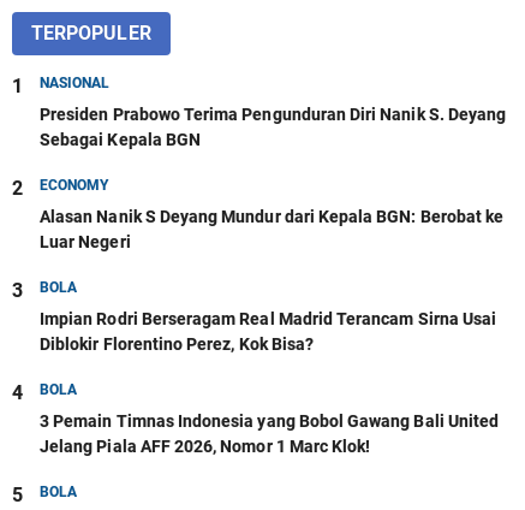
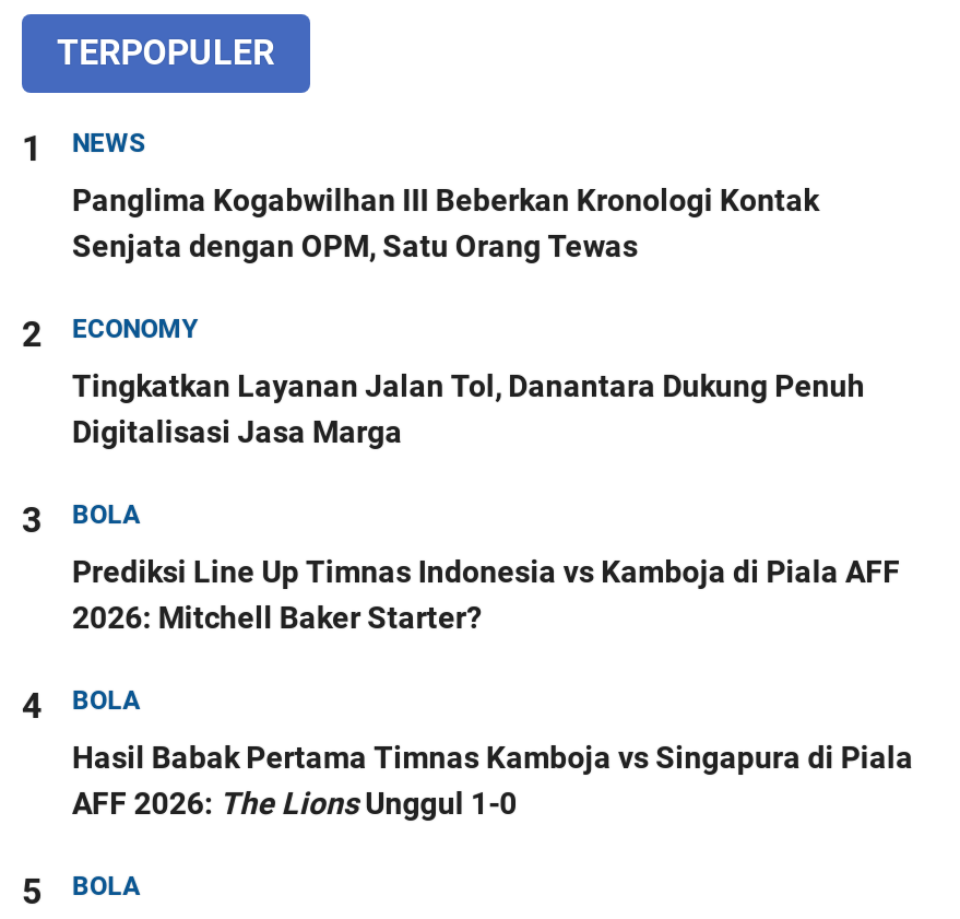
- NASIONAL
+ NEWS

- Presiden Prabowo Terima Pengunduran Diri Nanik S. Deyang
- Sebagai Kepala BGN
+ Panglima Kogabwilhan III Beberkan Kronologi Kontak
+ Senjata dengan OPM, Satu Orang Tewas

- Alasan Nanik S Deyang Mundur dari Kepala BGN: Berobat ke
- Luar Negeri
+ Tingkatkan Layanan Jalan Tol, Danantara Dukung Penuh
+ Digitalisasi Jasa Marga

- Impian Rodri Berseragam Real Madrid Terancam Sirna Usai
- Diblokir Florentino Perez, Kok Bisa?
+ Prediksi Line Up Timnas Indonesia vs Kamboja di Piala AFF
+ 2026: Mitchell Baker Starter?

- 3 Pemain Timnas Indonesia yang Bobol Gawang Bali United
- Jelang Piala AFF 2026, Nomor 1 Marc Klok!
+ Hasil Babak Pertama Timnas Kamboja vs Singapura di Piala
+ AFF 2026: The Lions Unggul 1-0
